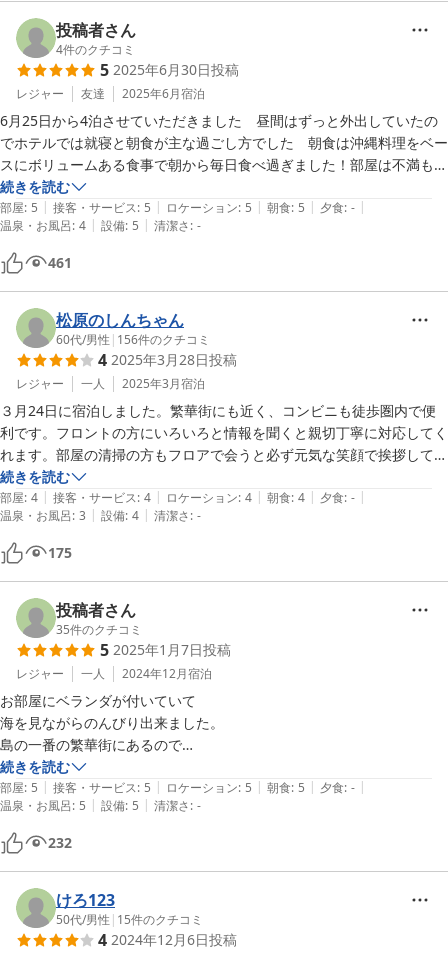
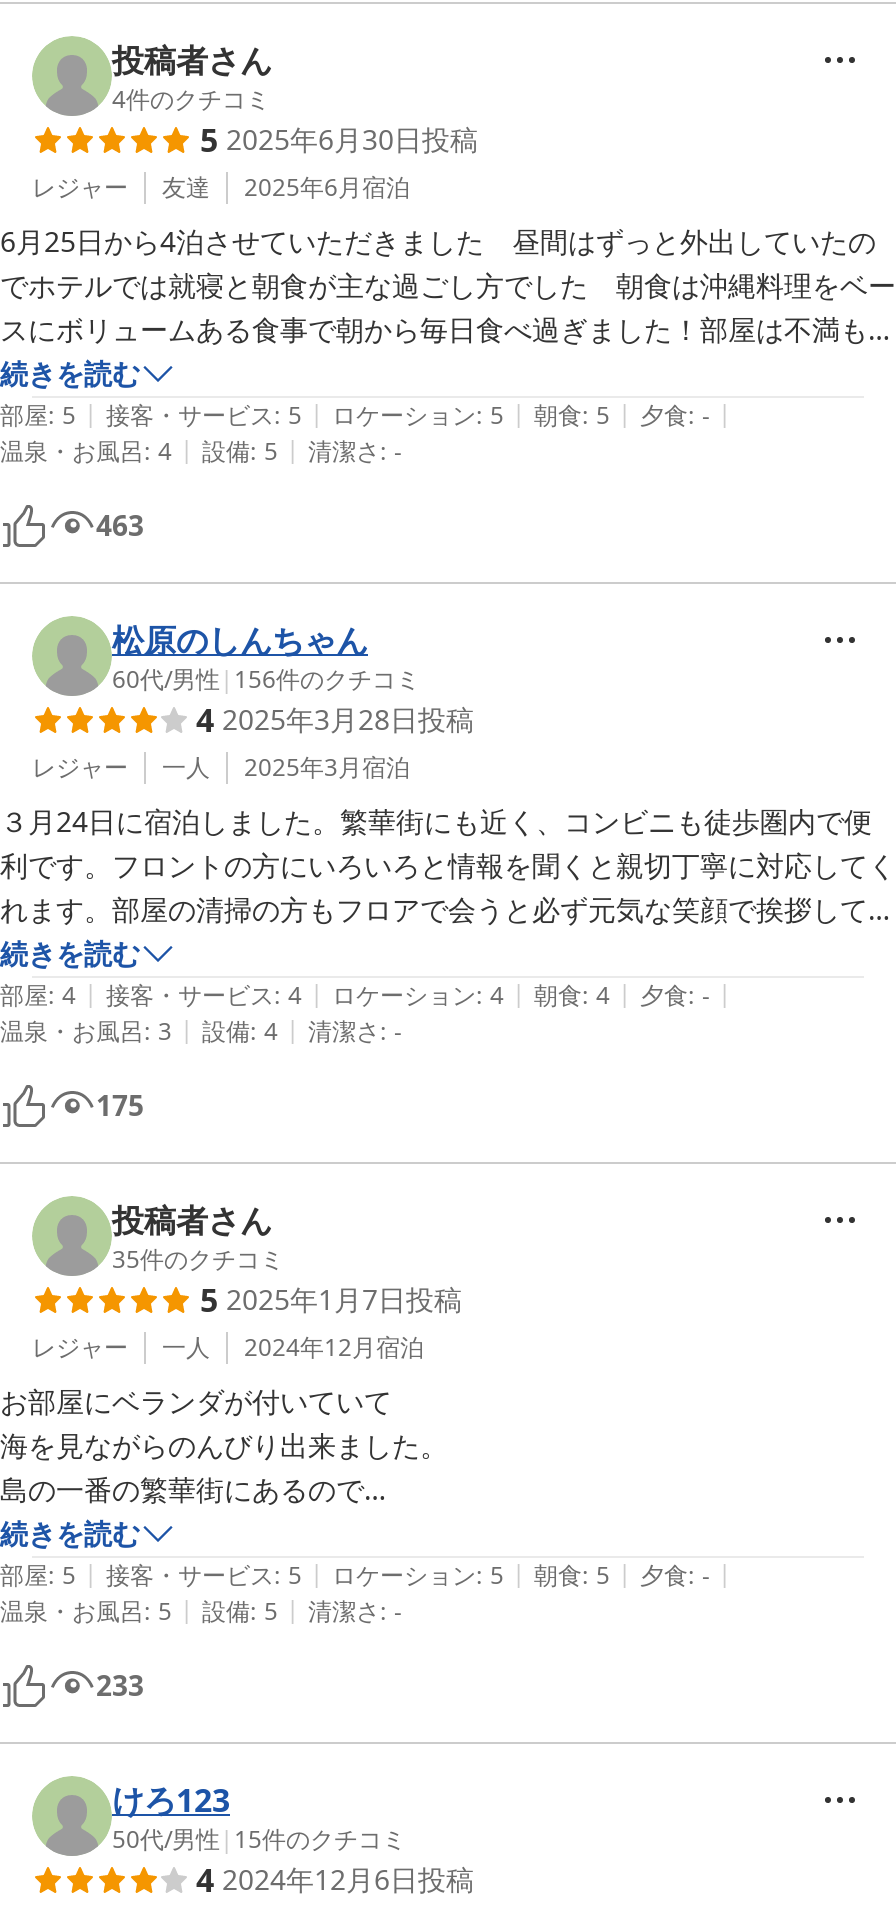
- 461
+ 463

- 232
+ 233
